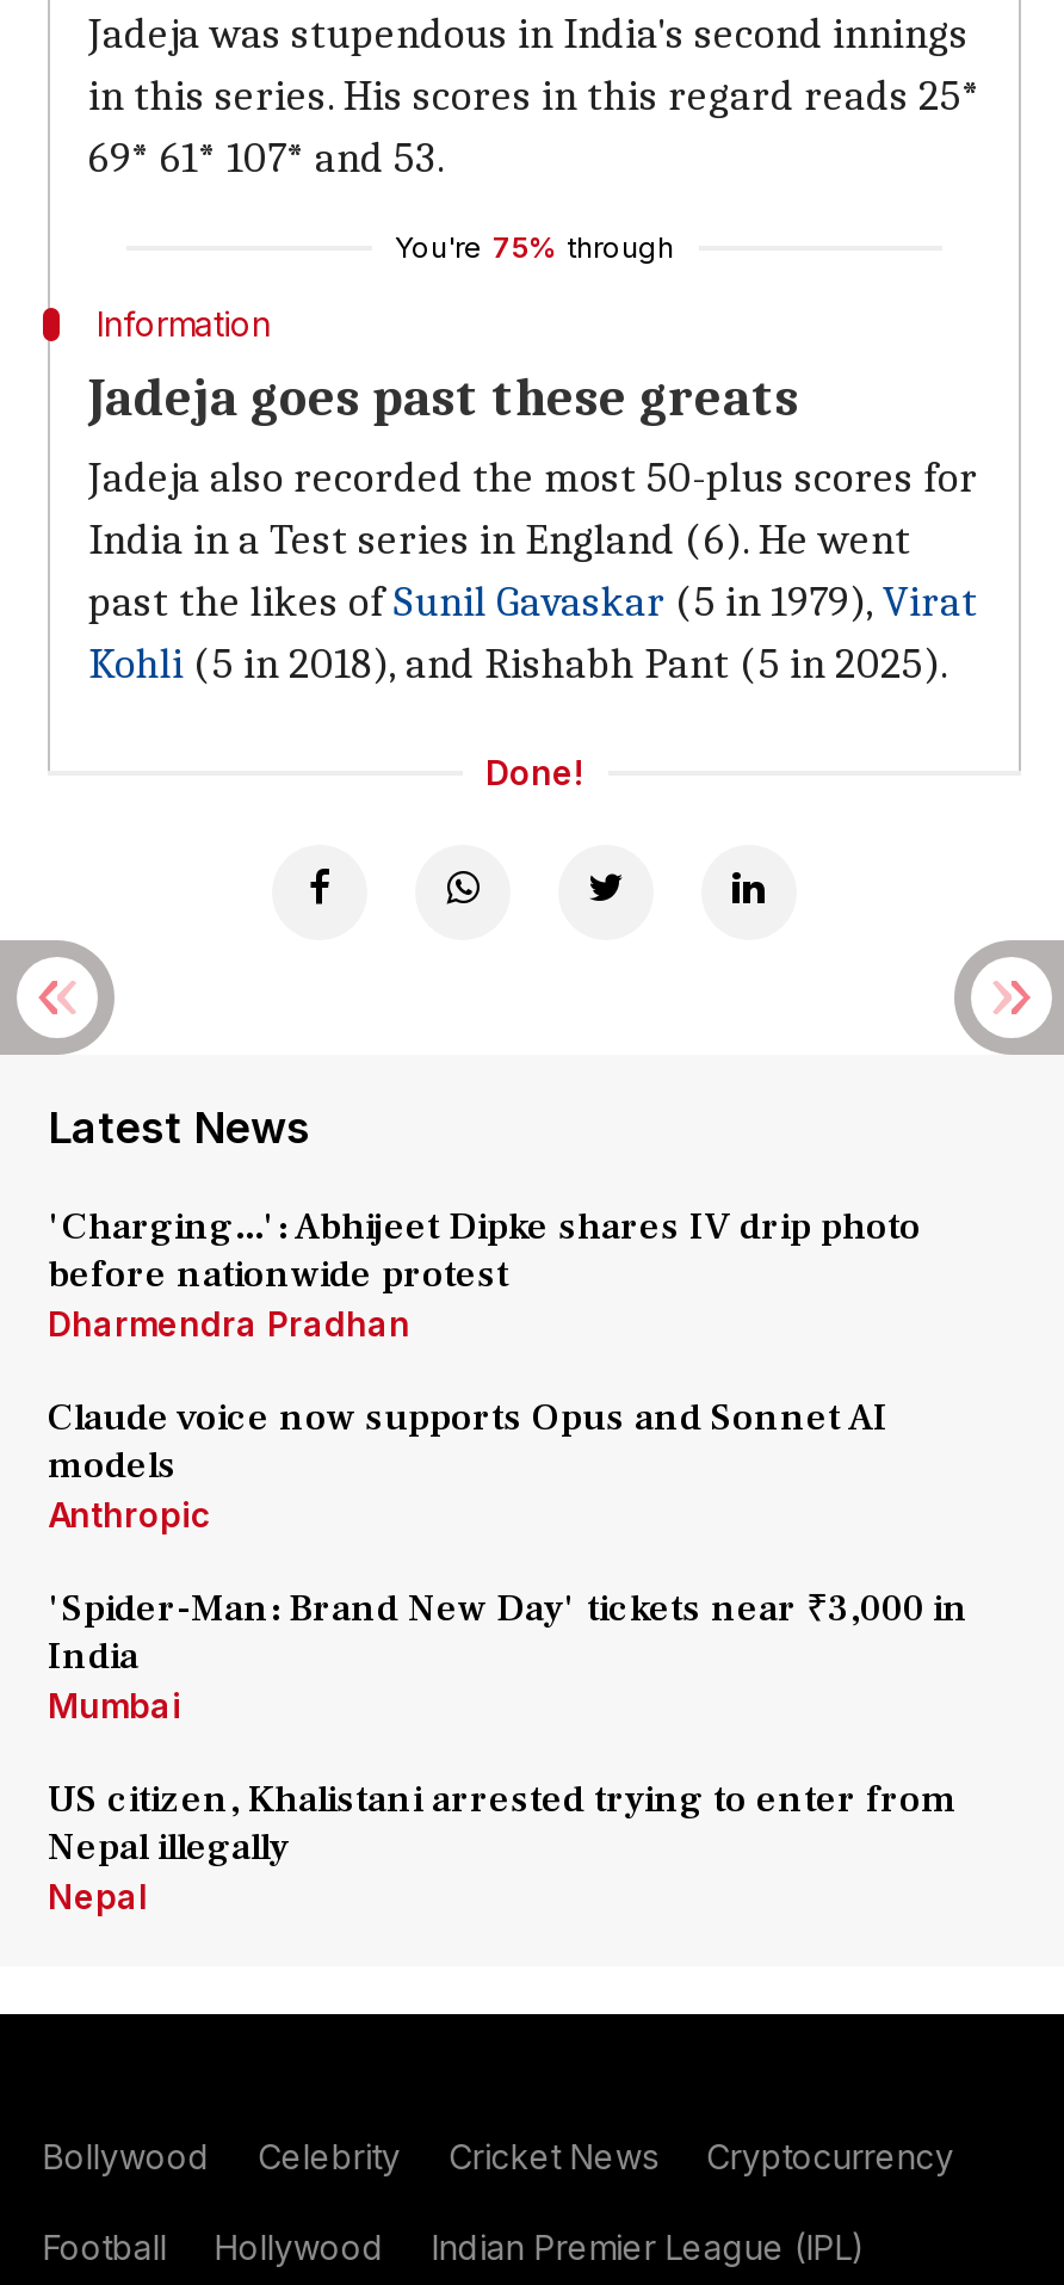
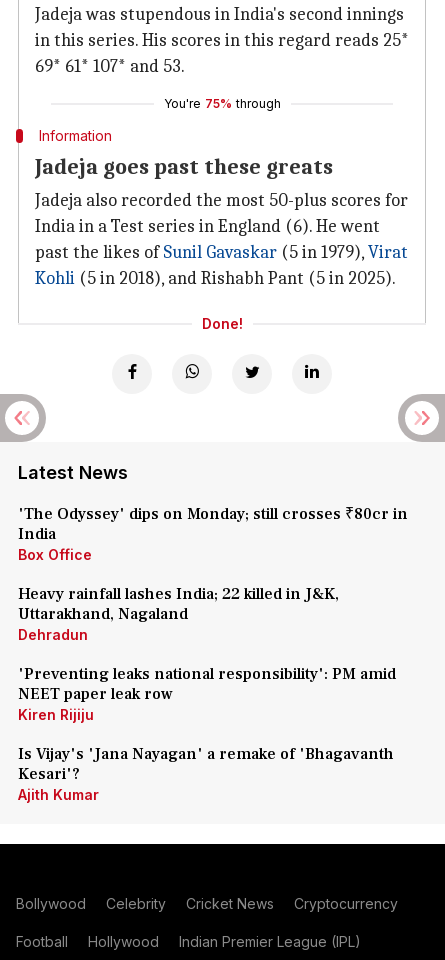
- 'Charging...': Abhijeet Dipke shares IV drip photo
- before nationwide protest
- Dharmendra Pradhan
- Claude voice now supports Opus and Sonnet AI
- models
- Anthropic
- 'Spider-Man: Brand New Day' tickets near ₹3,000 in
+ 'The Odyssey' dips on Monday; still crosses ₹80cr in

moved up: India

- Mumbai
- US citizen, Khalistani arrested trying to enter from
- Nepal illegally
- Nepal
+ Box Office
+ Heavy rainfall lashes India; 22 killed in J&K,
+ Uttarakhand, Nagaland
+ Dehradun
+ 'Preventing leaks national responsibility': PM amid
+ NEET paper leak row
+ Kiren Rijiju
+ Is Vijay's 'Jana Nayagan' a remake of 'Bhagavanth
+ Kesari'?
+ Ajith Kumar
